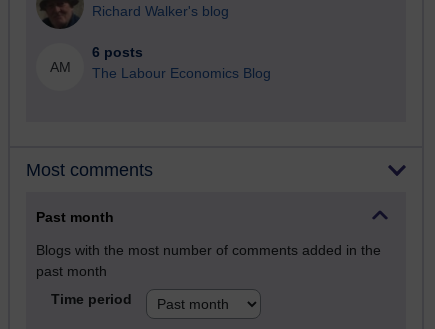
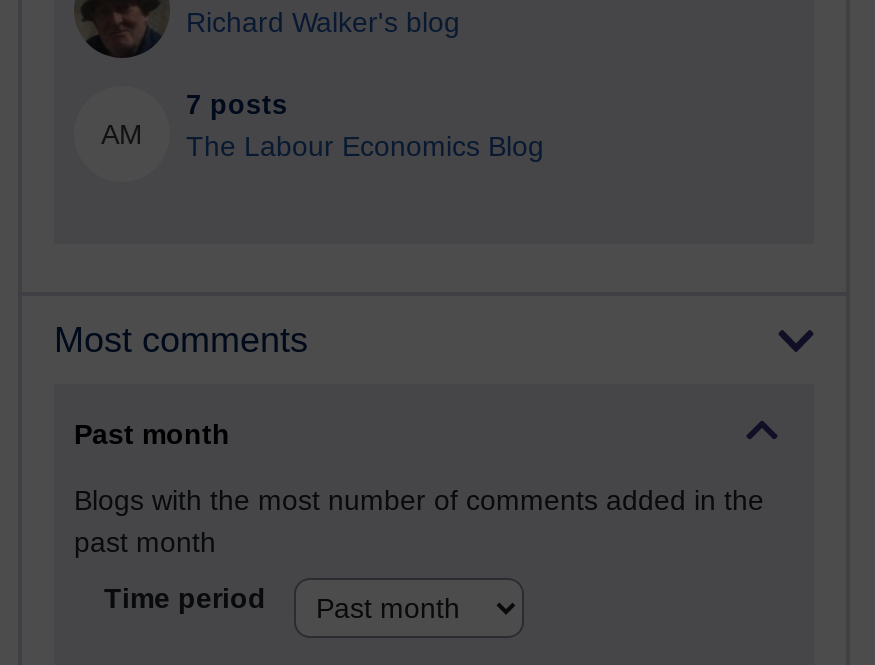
- 6 posts
+ 7 posts
